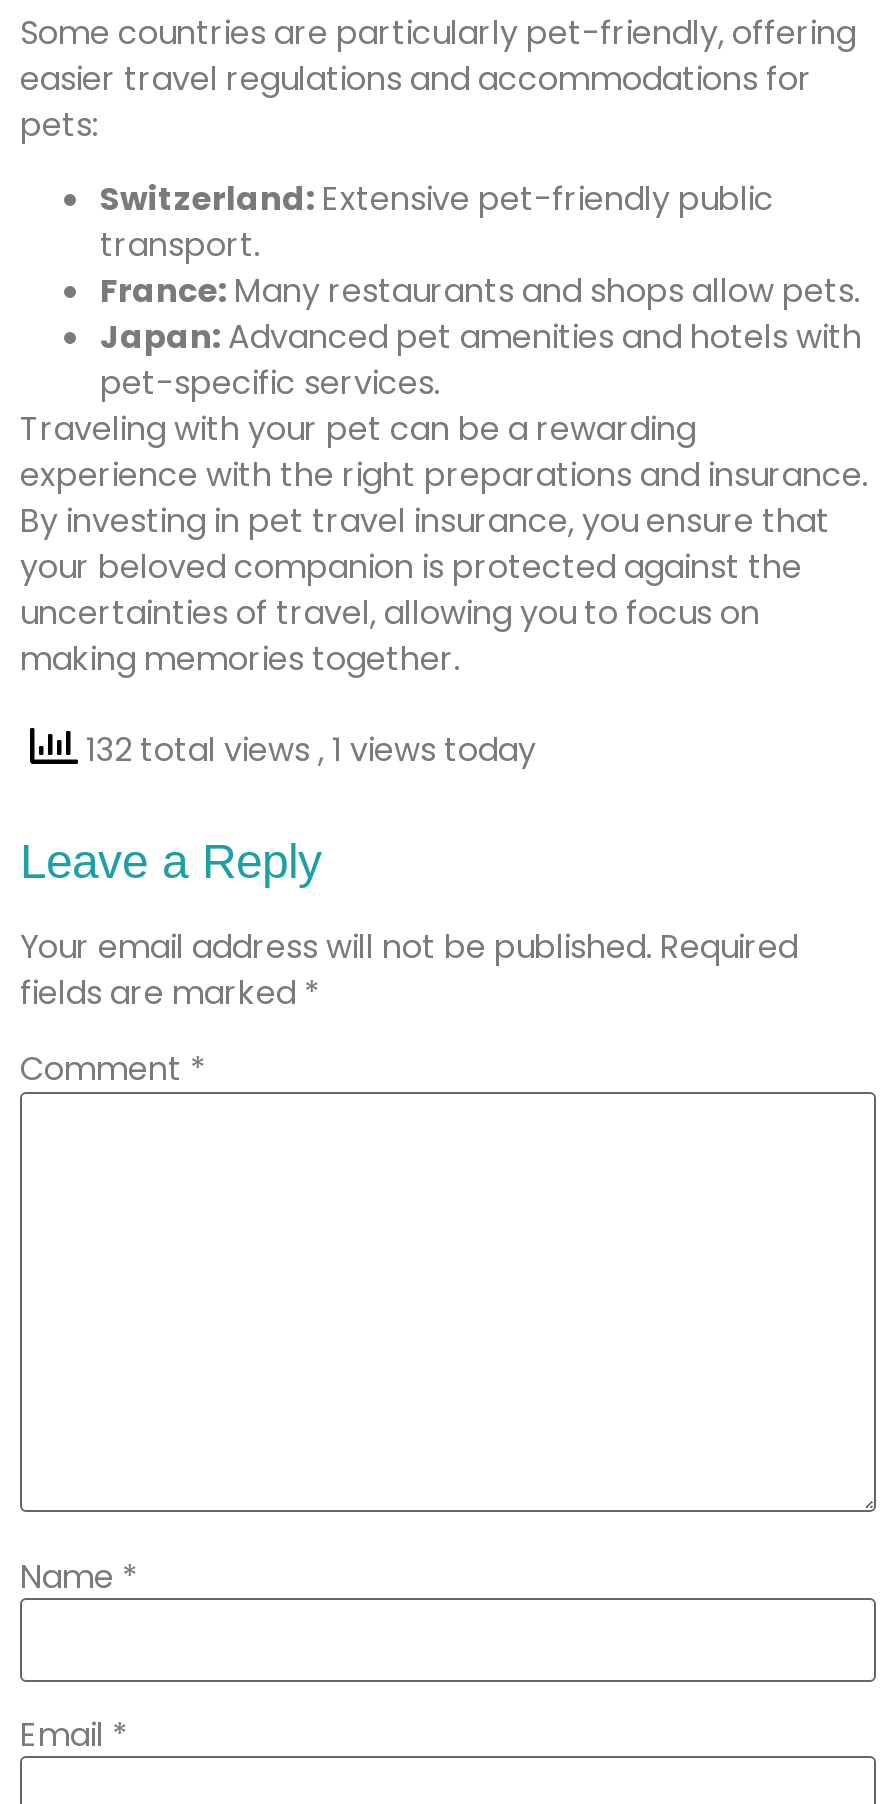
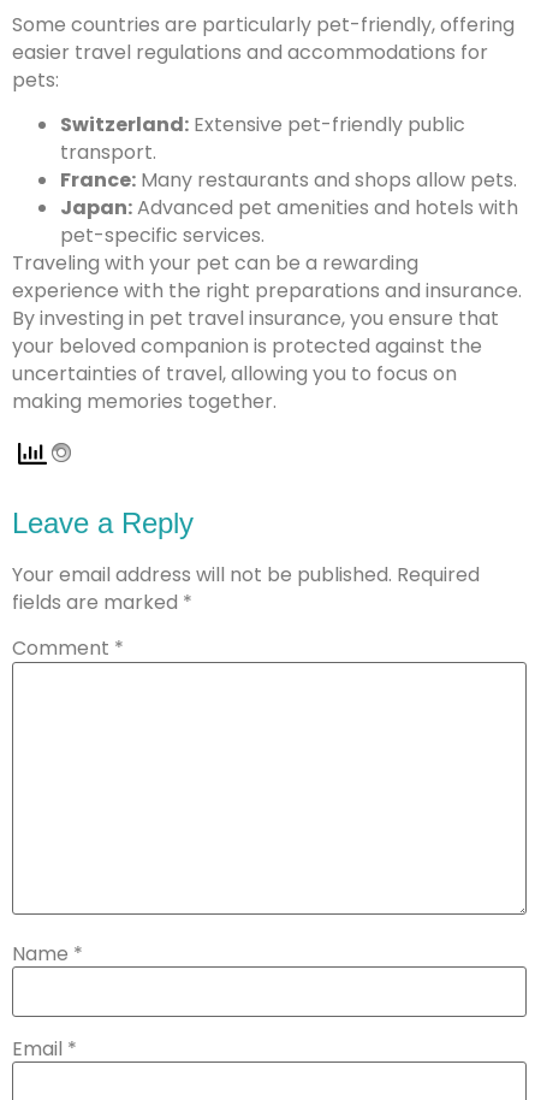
- 132 total views, 1 views today
